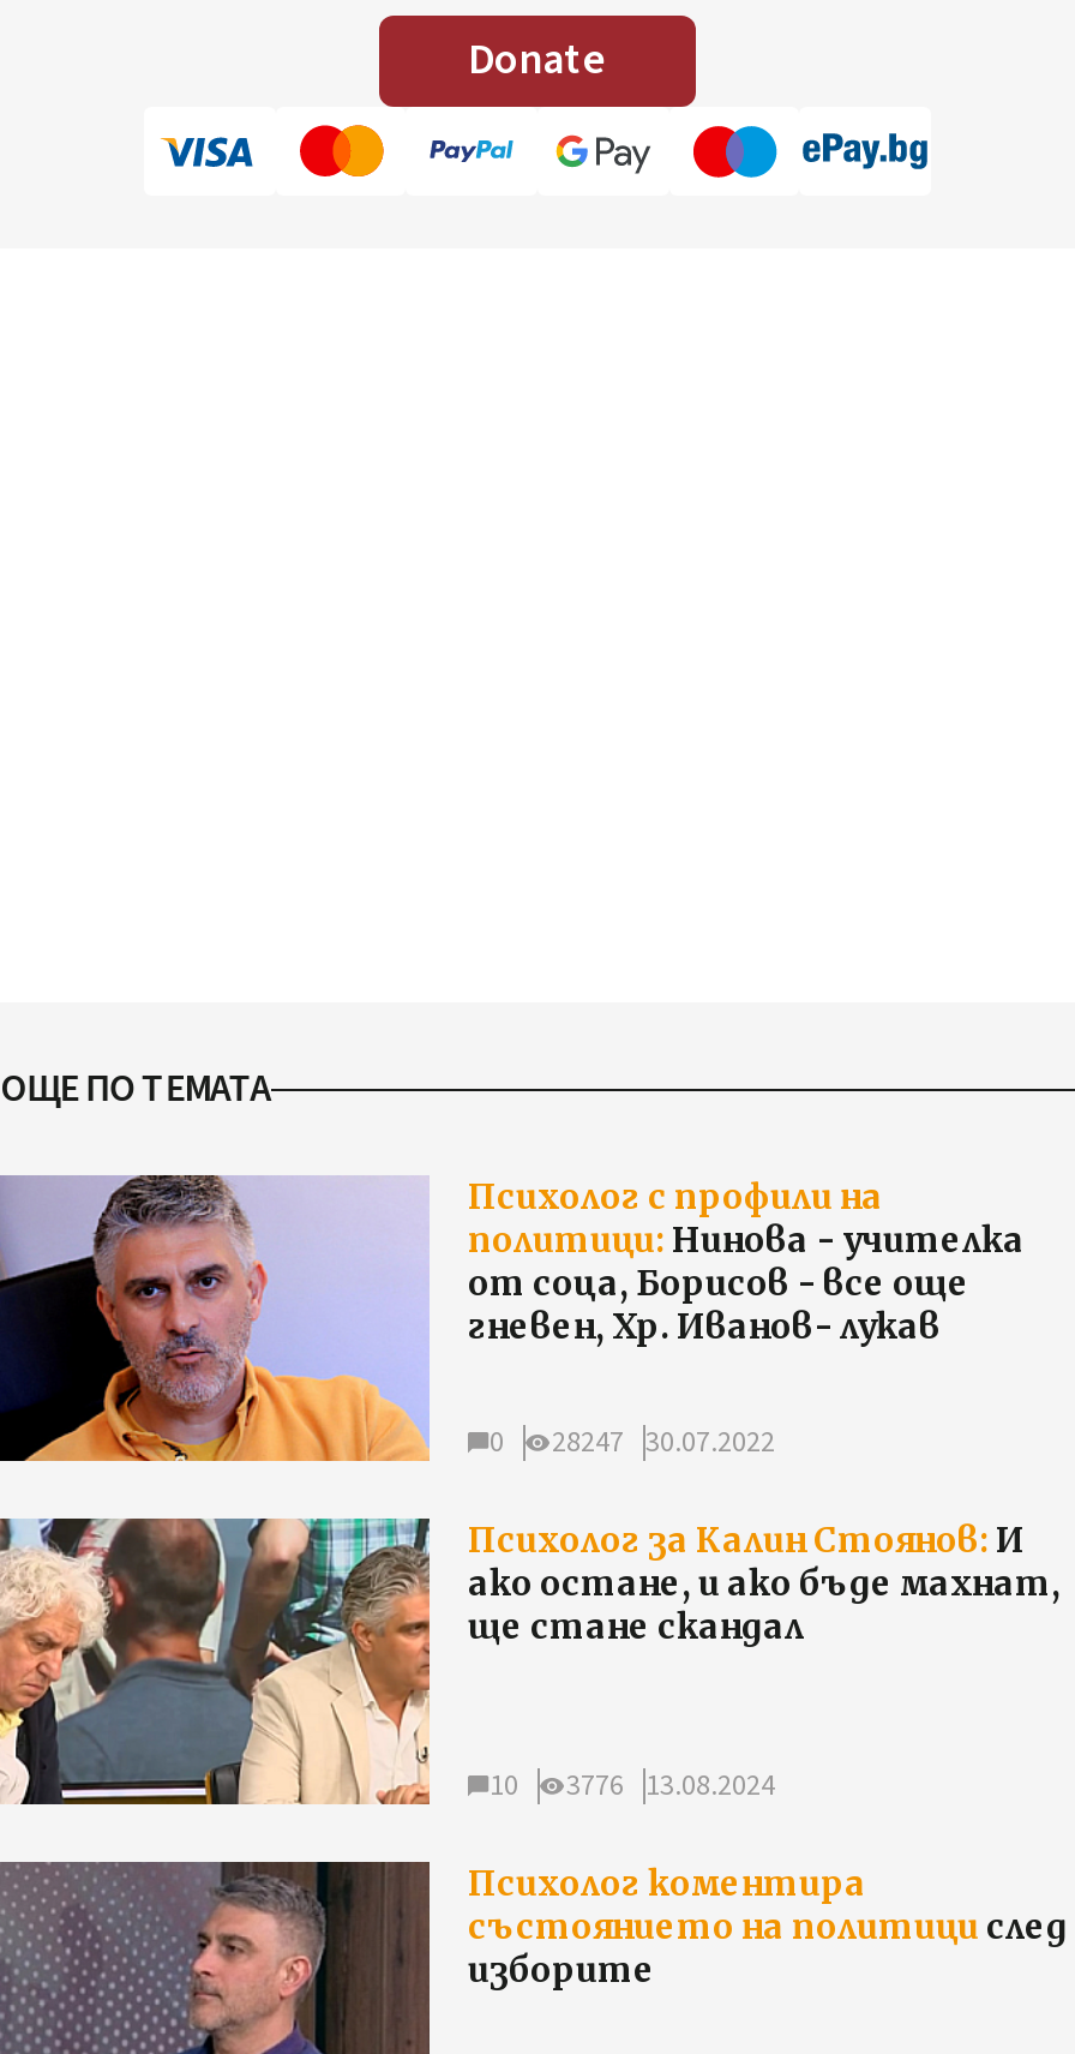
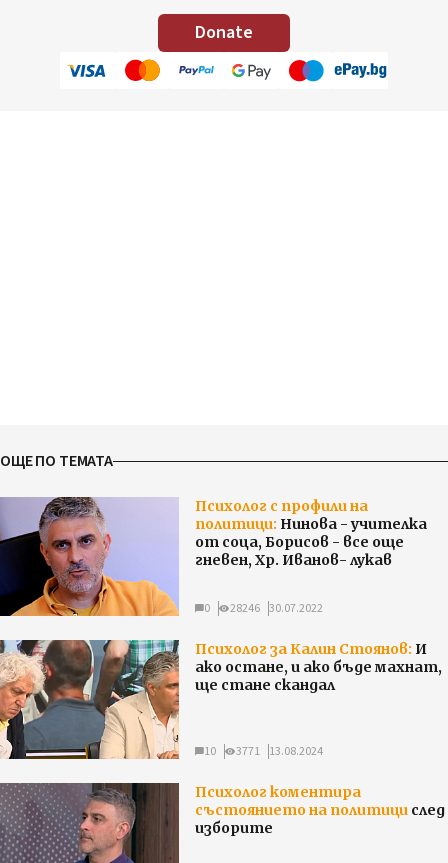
- 0 28247 30.07.2022
+ 0 28246 30.07.2022

- 10 3776 13.08.2024
+ 10 3771 13.08.2024
